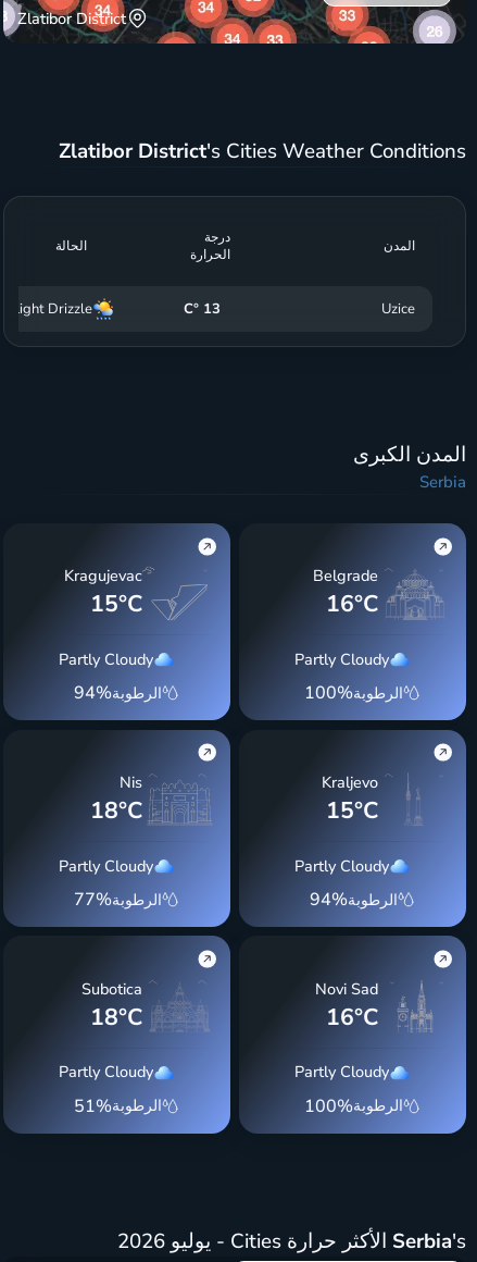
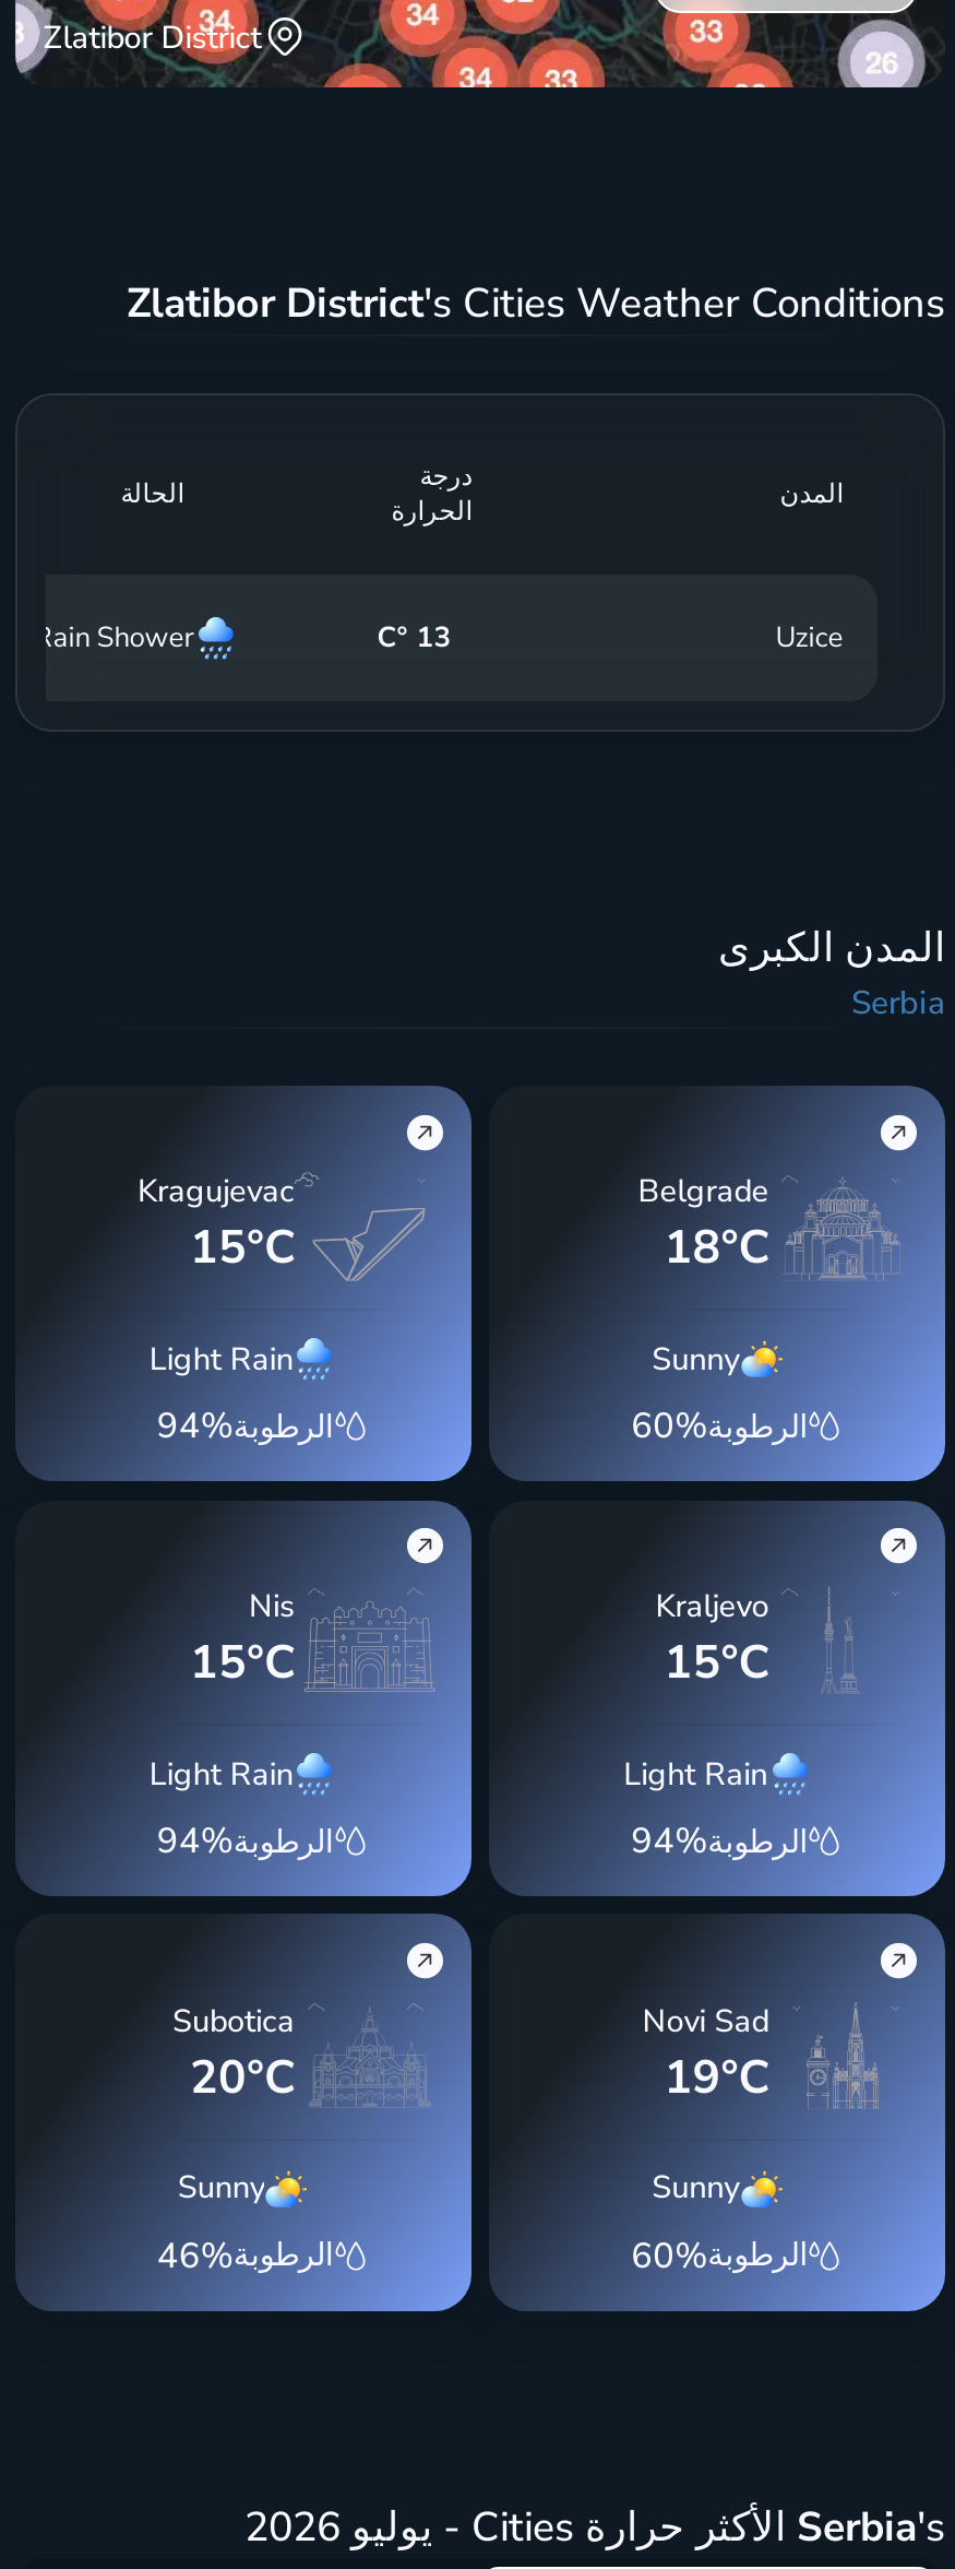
- Light Drizzle
+ Rain Shower

- 16°C
+ 18°C

- Partly Cloudy
+ Light Rain

- Partly Cloudy
+ Sunny

- الرطوبة 100%
+ الرطوبة 60%

- 18°C
+ 15°C

- Partly Cloudy
+ Light Rain

- Partly Cloudy
+ Light Rain

- الرطوبة 77%
+ الرطوبة 94%

- 18°C
+ 20°C

- 16°C
+ 19°C

- Partly Cloudy
+ Sunny

- Partly Cloudy
+ Sunny

- الرطوبة 51%
+ الرطوبة 46%

- الرطوبة 100%
+ الرطوبة 60%
